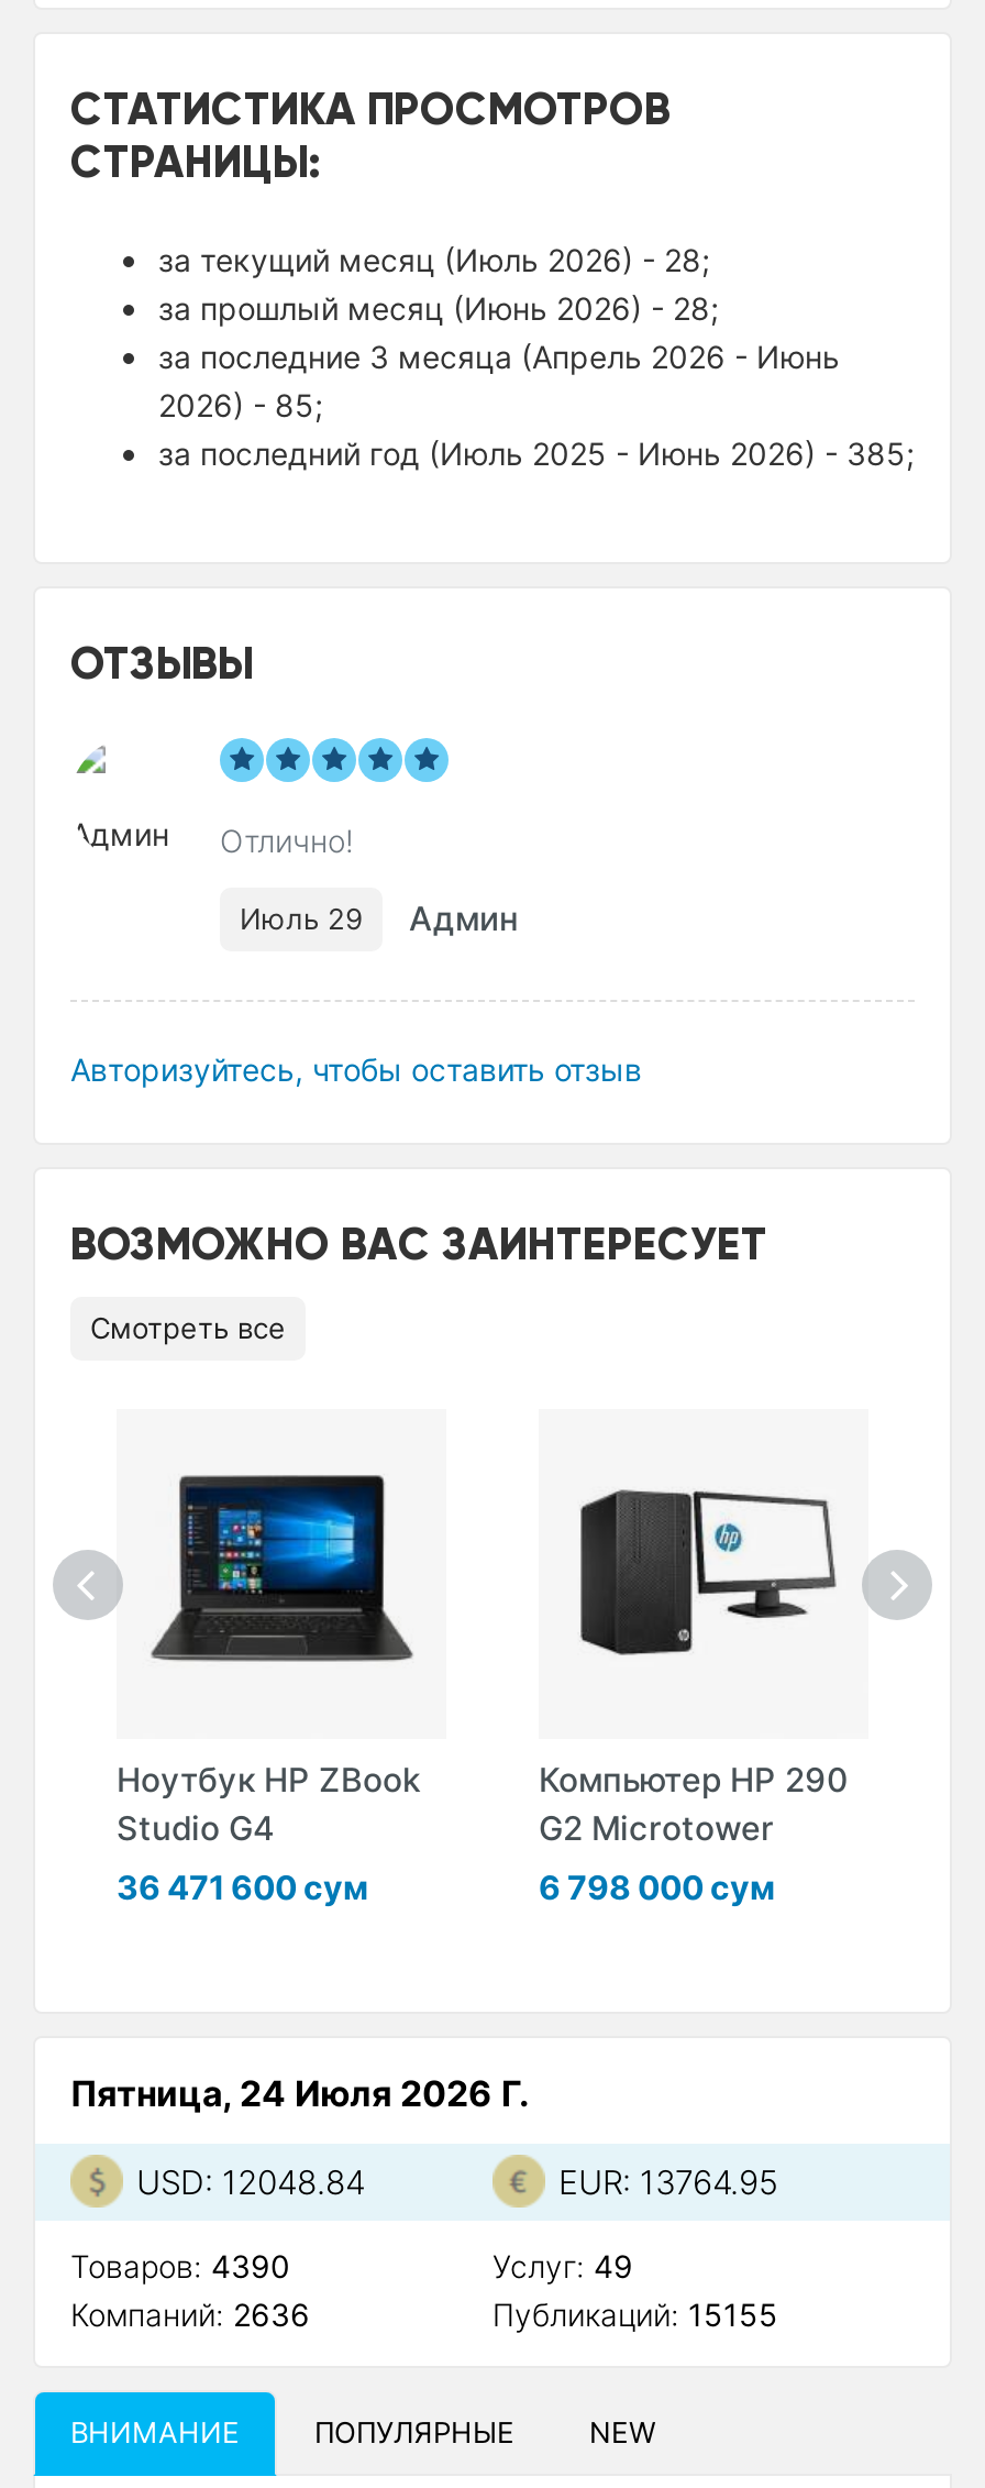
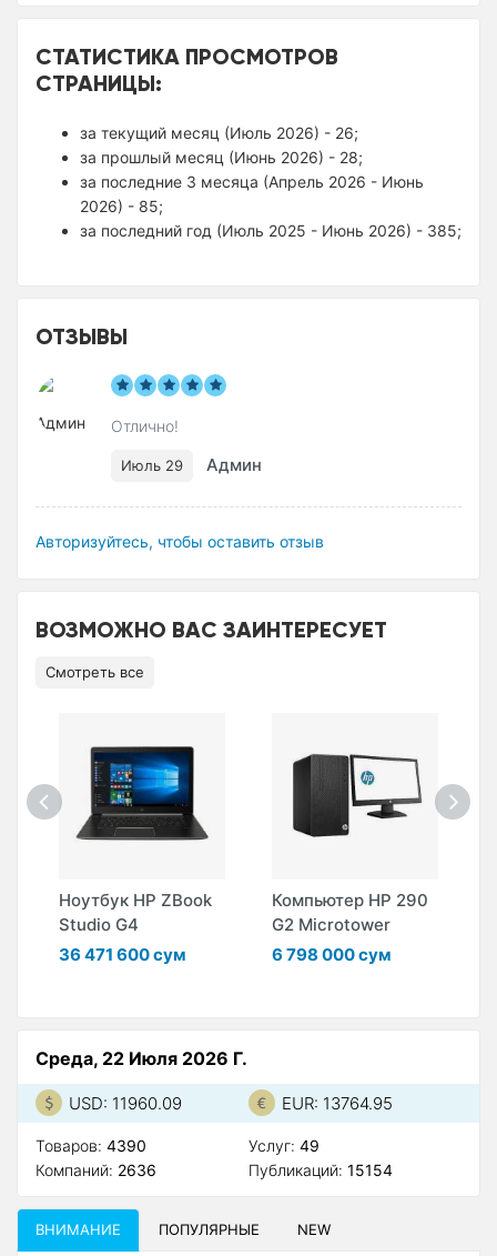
- за текущий месяц (Июль 2026) - 28;
+ за текущий месяц (Июль 2026) - 26;

- Пятница, 24 Июля 2026 Г.
+ Среда, 22 Июля 2026 Г.

- USD: 12048.84
+ USD: 11960.09

- Публикаций: 15155
+ Публикаций: 15154
